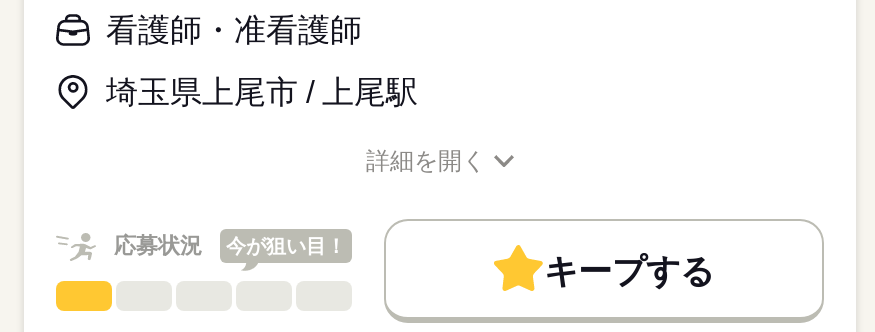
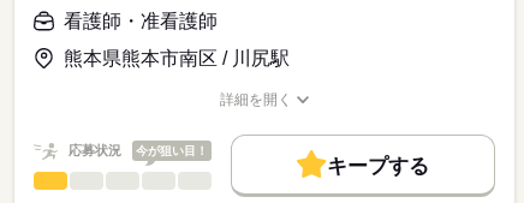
- 埼玉県上尾市 / 上尾駅
+ 熊本県熊本市南区 / 川尻駅
